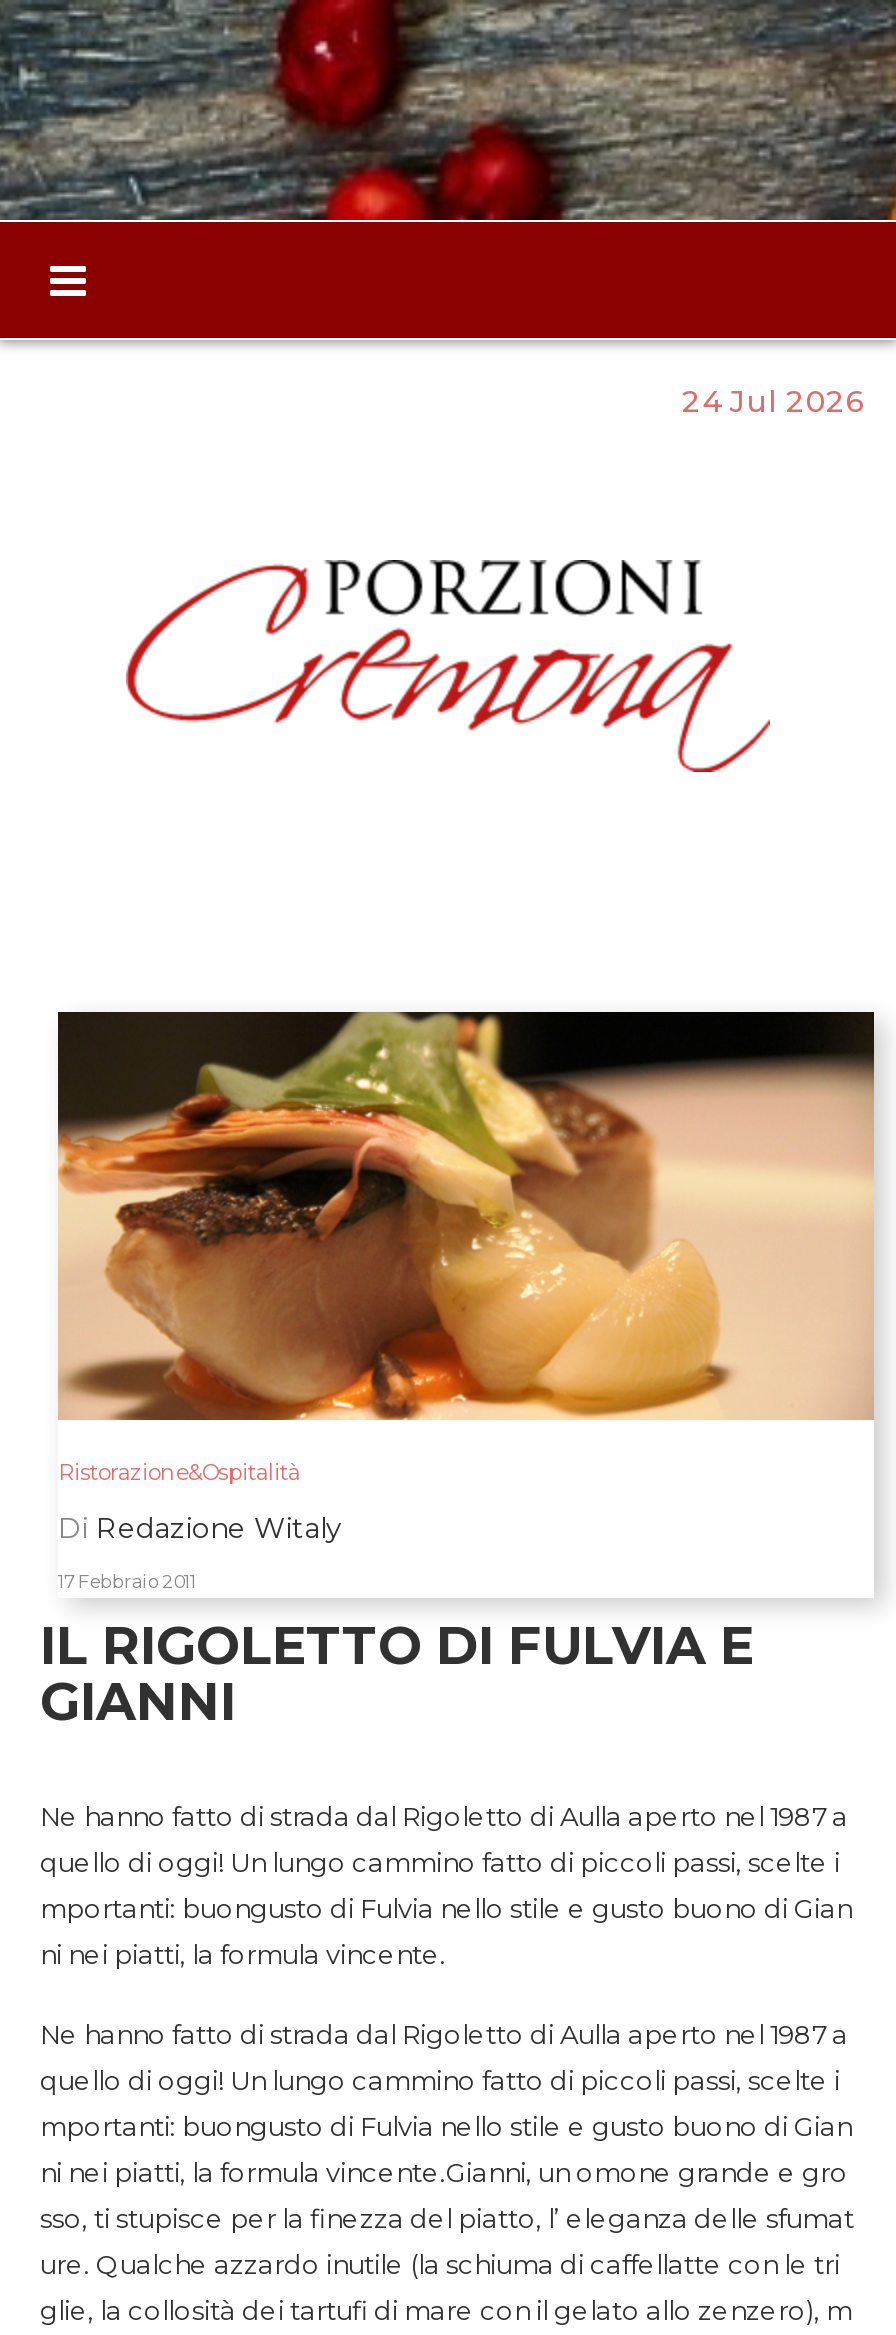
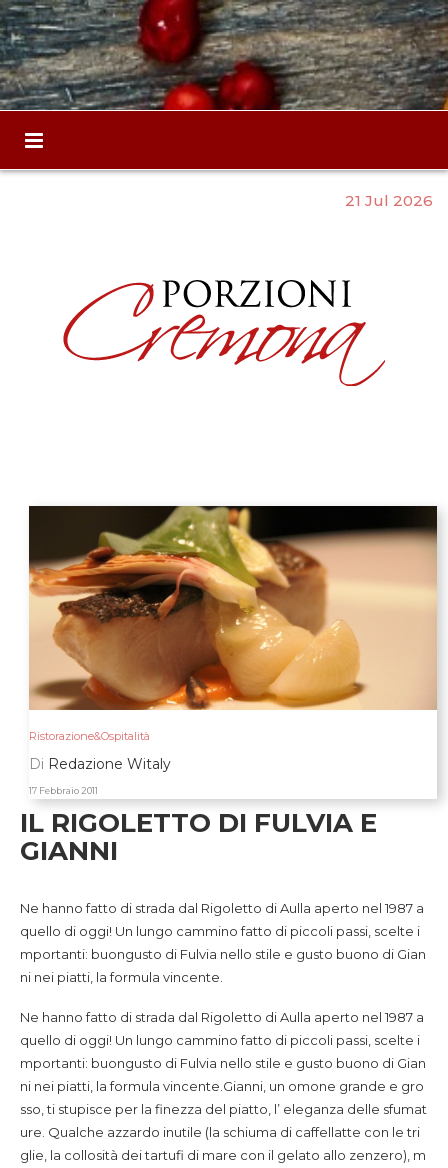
- 24 Jul 2026
+ 21 Jul 2026
